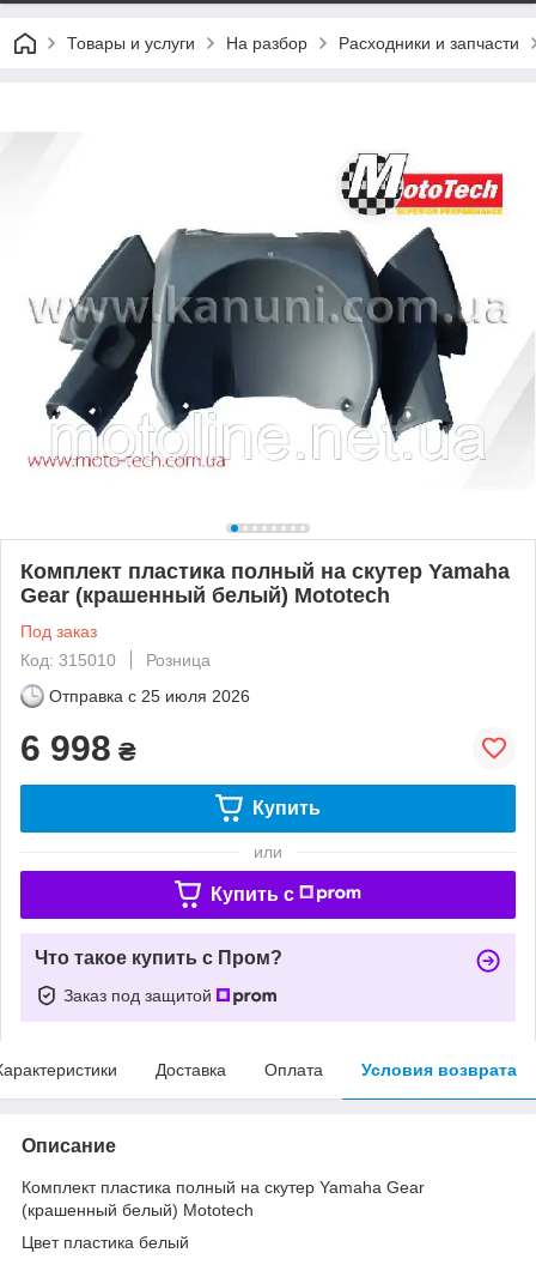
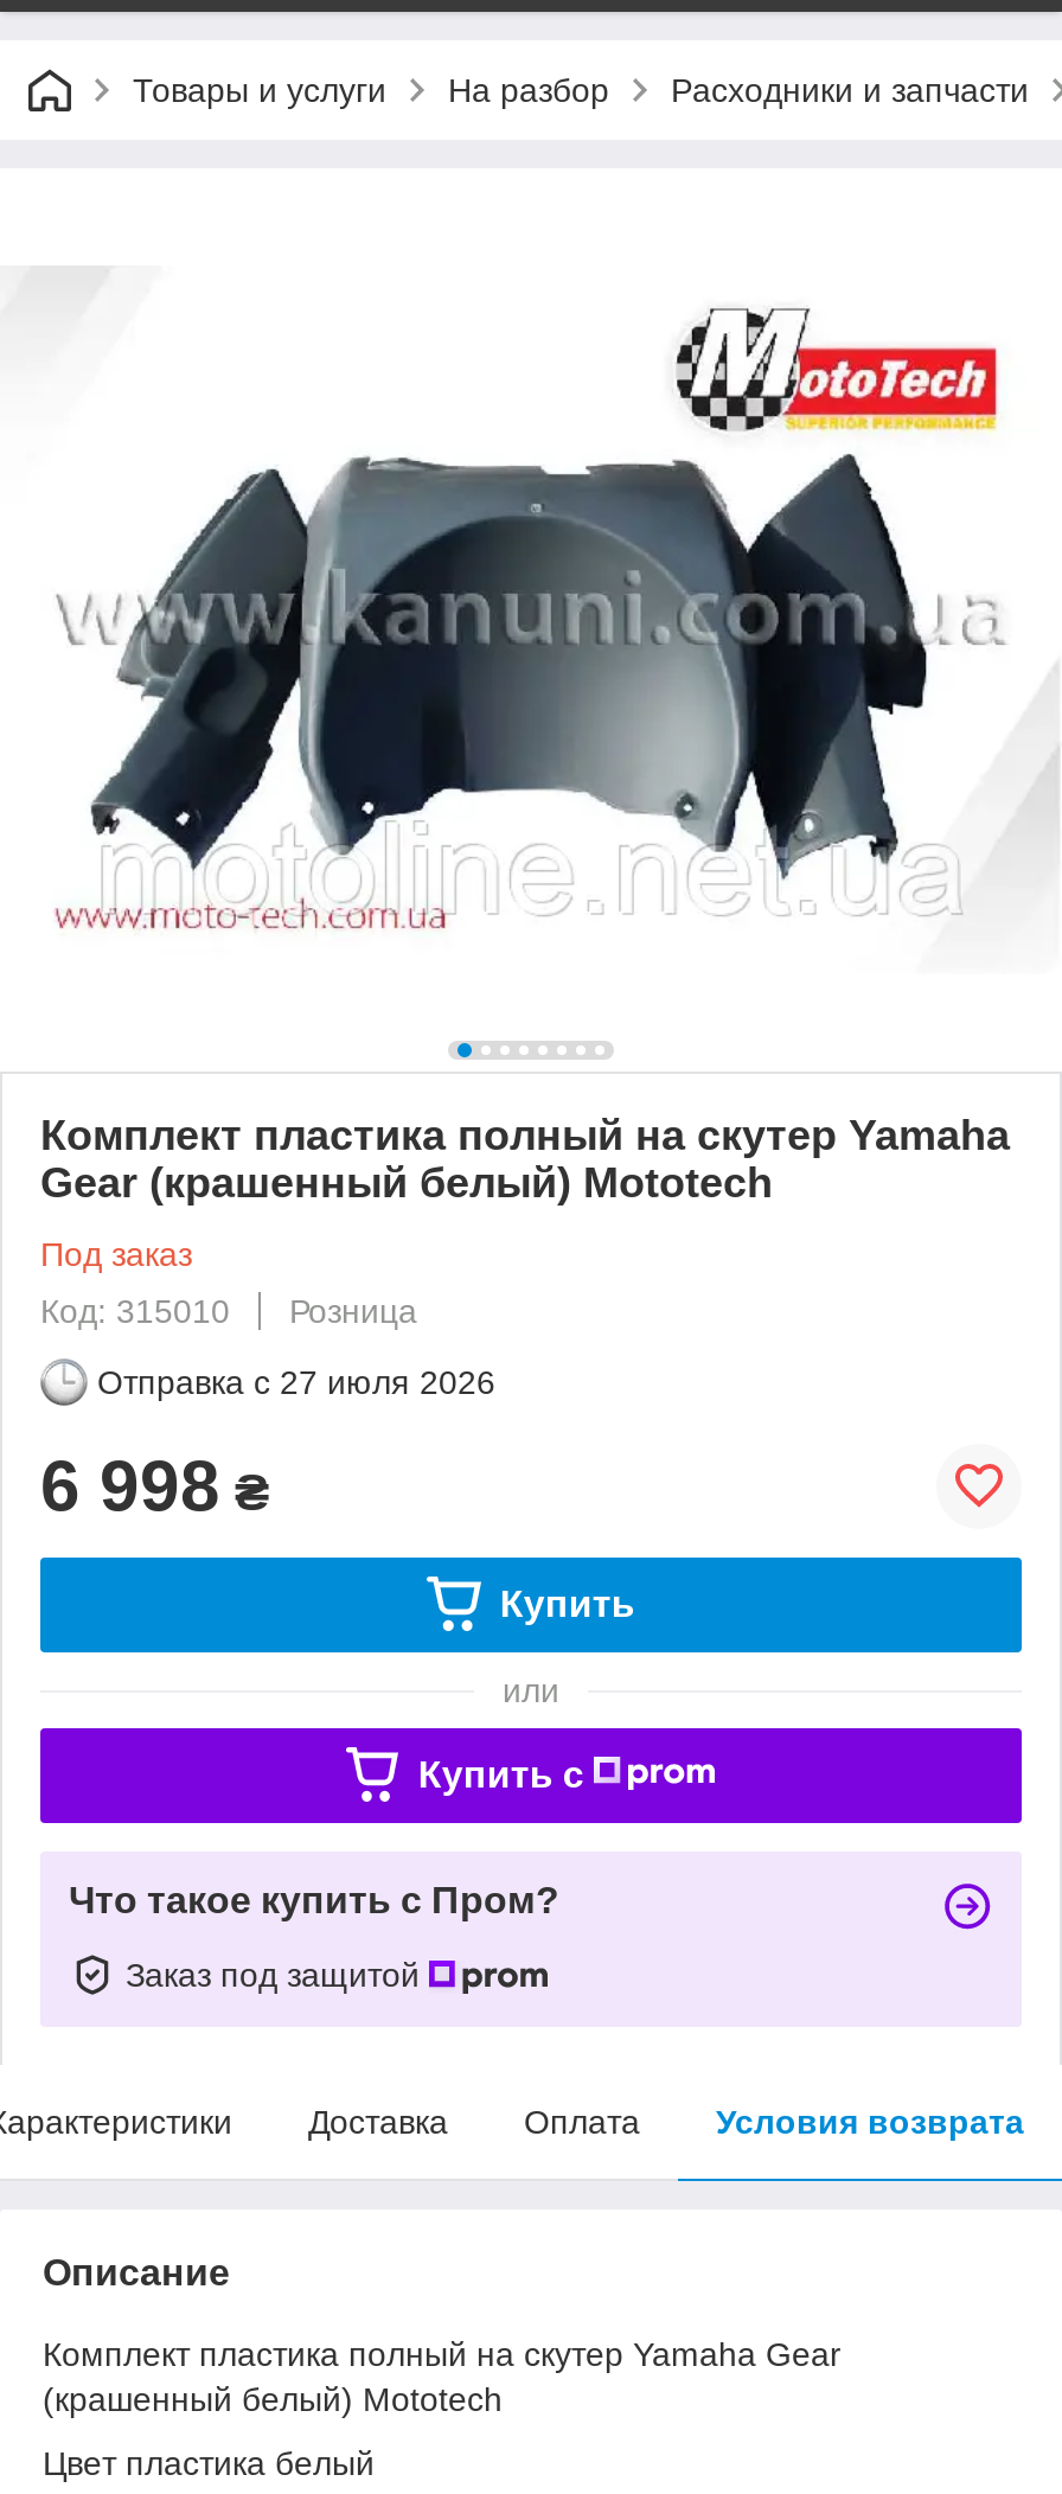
- Отправка с 25 июля 2026
+ Отправка с 27 июля 2026
